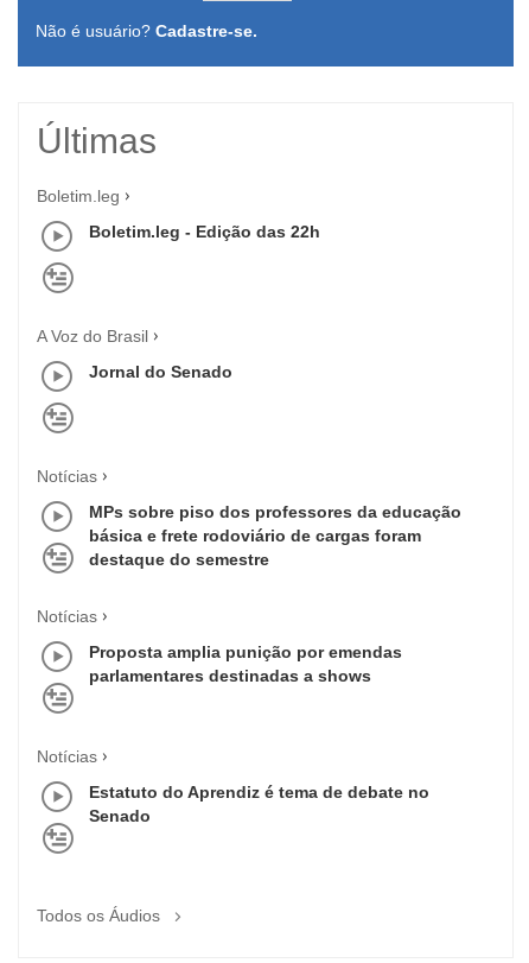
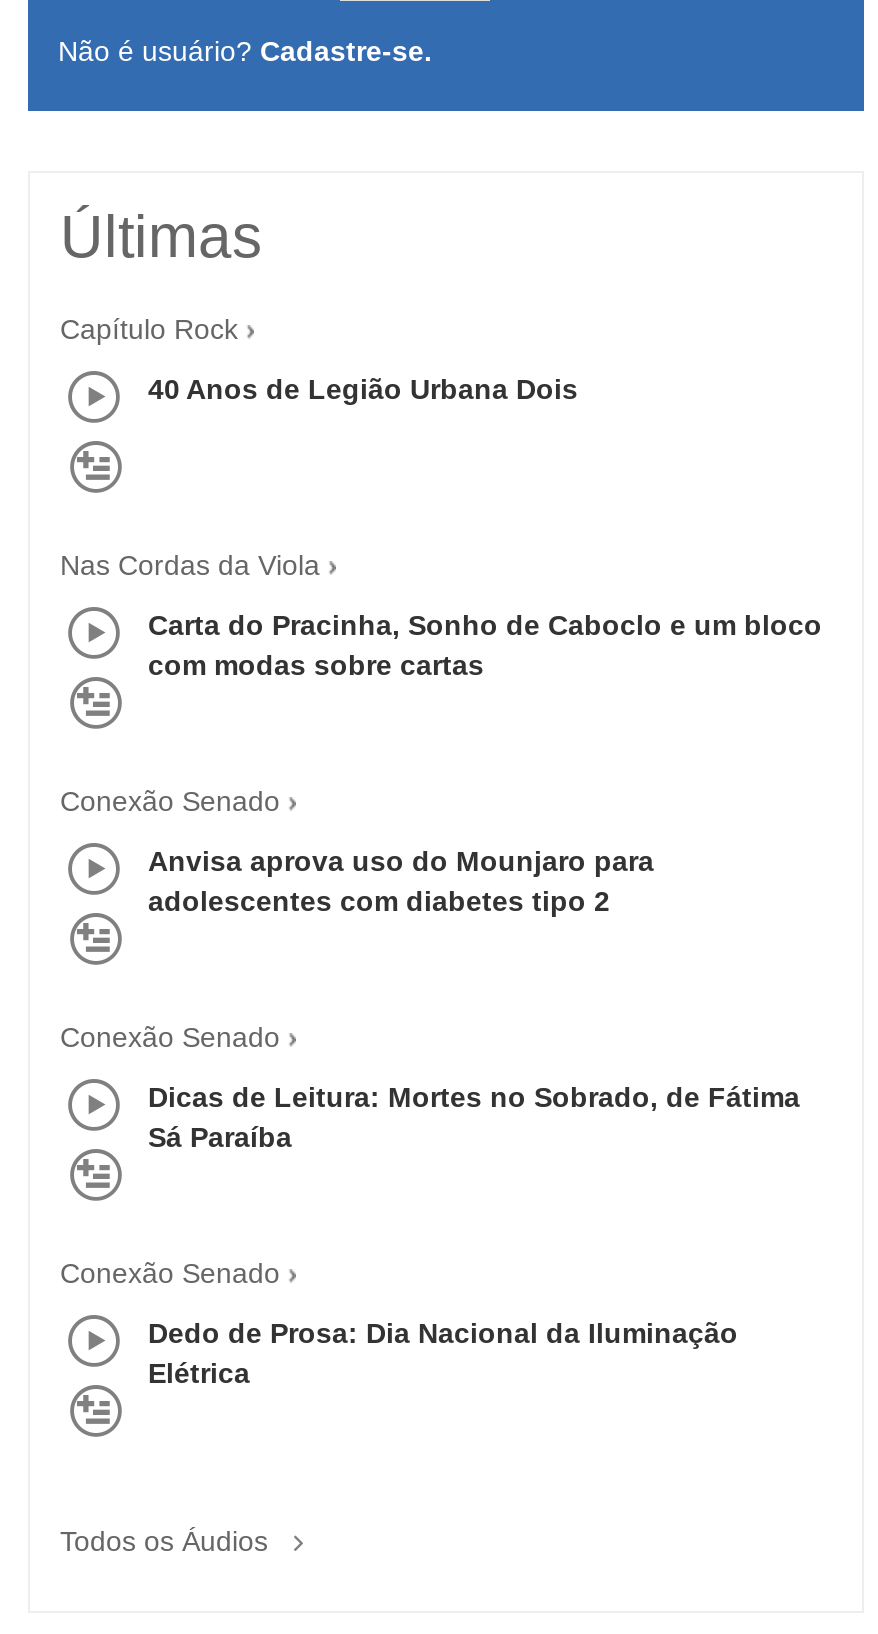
- Boletim.leg
+ Capítulo Rock

- Boletim.leg - Edição das 22h
+ 40 Anos de Legião Urbana Dois

- A Voz do Brasil
+ Nas Cordas da Viola

- Jornal do Senado
+ Carta do Pracinha, Sonho de Caboclo e um bloco
+ com modas sobre cartas

- Notícias
+ Conexão Senado

- MPs sobre piso dos professores da educação
- básica e frete rodoviário de cargas foram
- destaque do semestre
+ Anvisa aprova uso do Mounjaro para
+ adolescentes com diabetes tipo 2

- Notícias
+ Conexão Senado

- Proposta amplia punição por emendas
- parlamentares destinadas a shows
+ Dicas de Leitura: Mortes no Sobrado, de Fátima
+ Sá Paraíba

- Notícias
+ Conexão Senado

- Estatuto do Aprendiz é tema de debate no
- Senado
+ Dedo de Prosa: Dia Nacional da Iluminação
+ Elétrica
